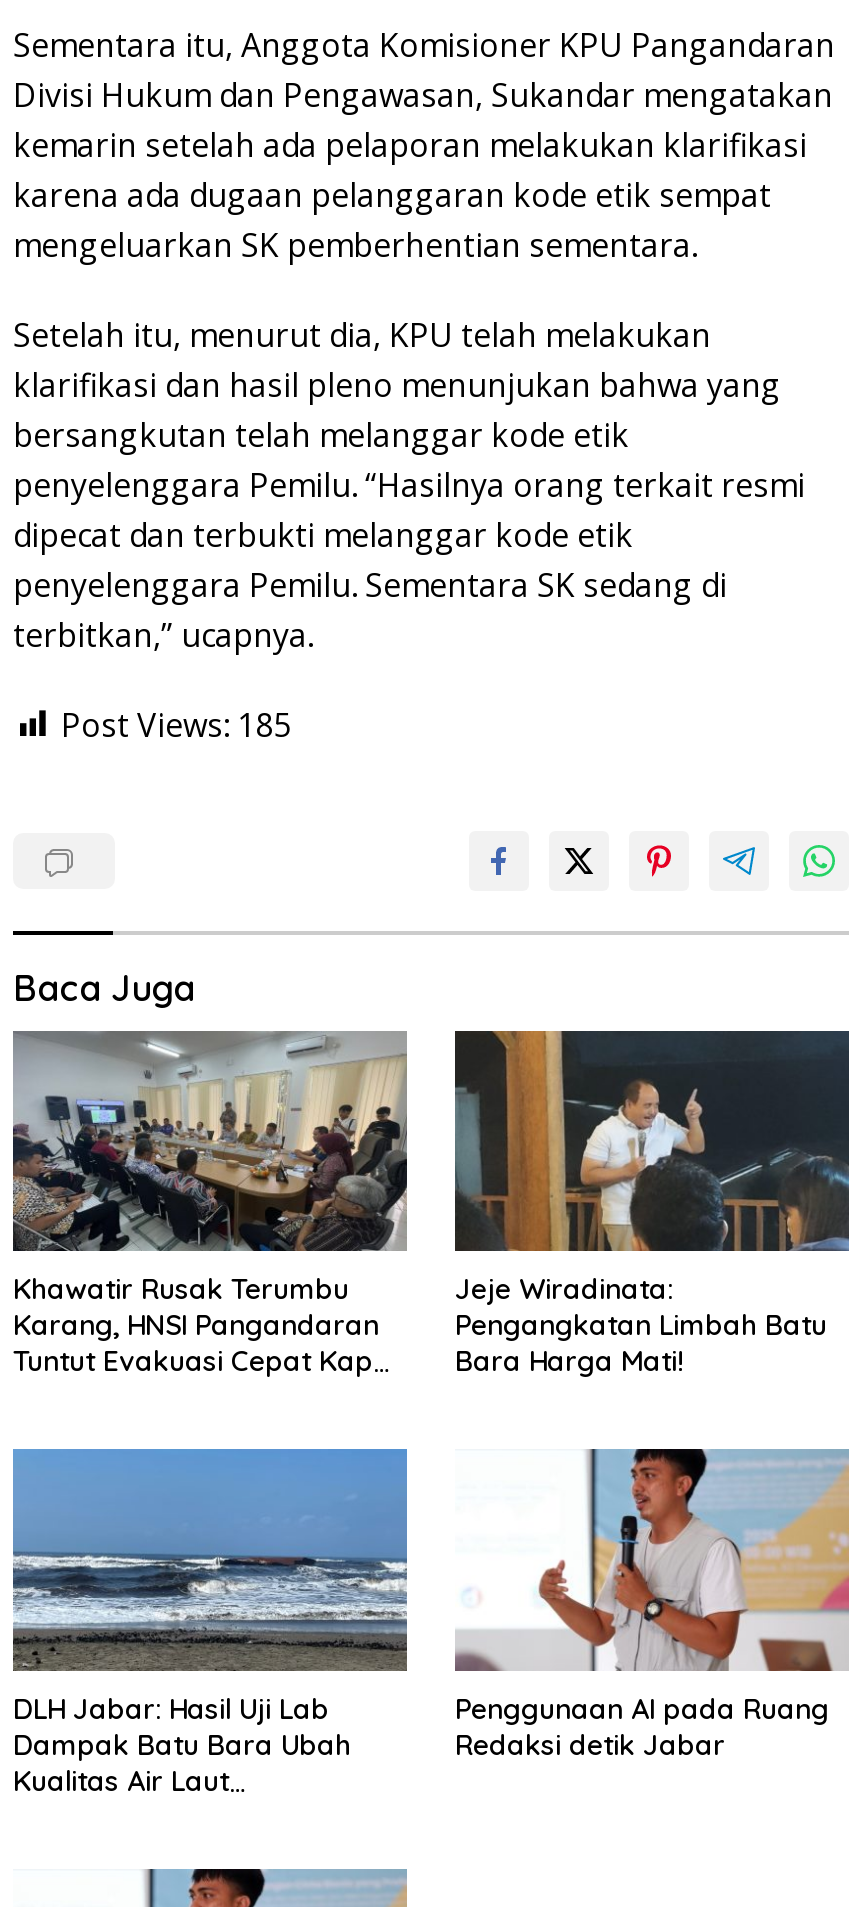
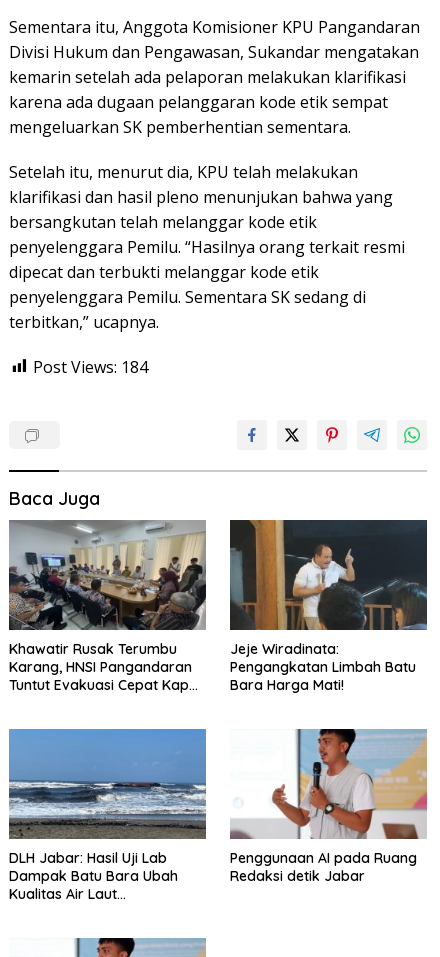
- Post Views: 185
+ Post Views: 184
